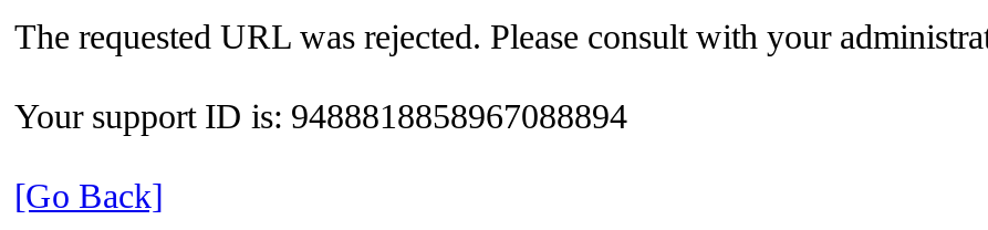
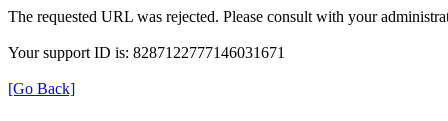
- Your support ID is: 9488818858967088894
+ Your support ID is: 8287122777146031671
